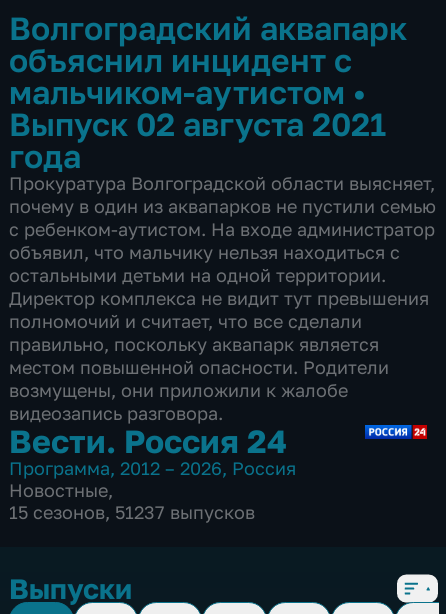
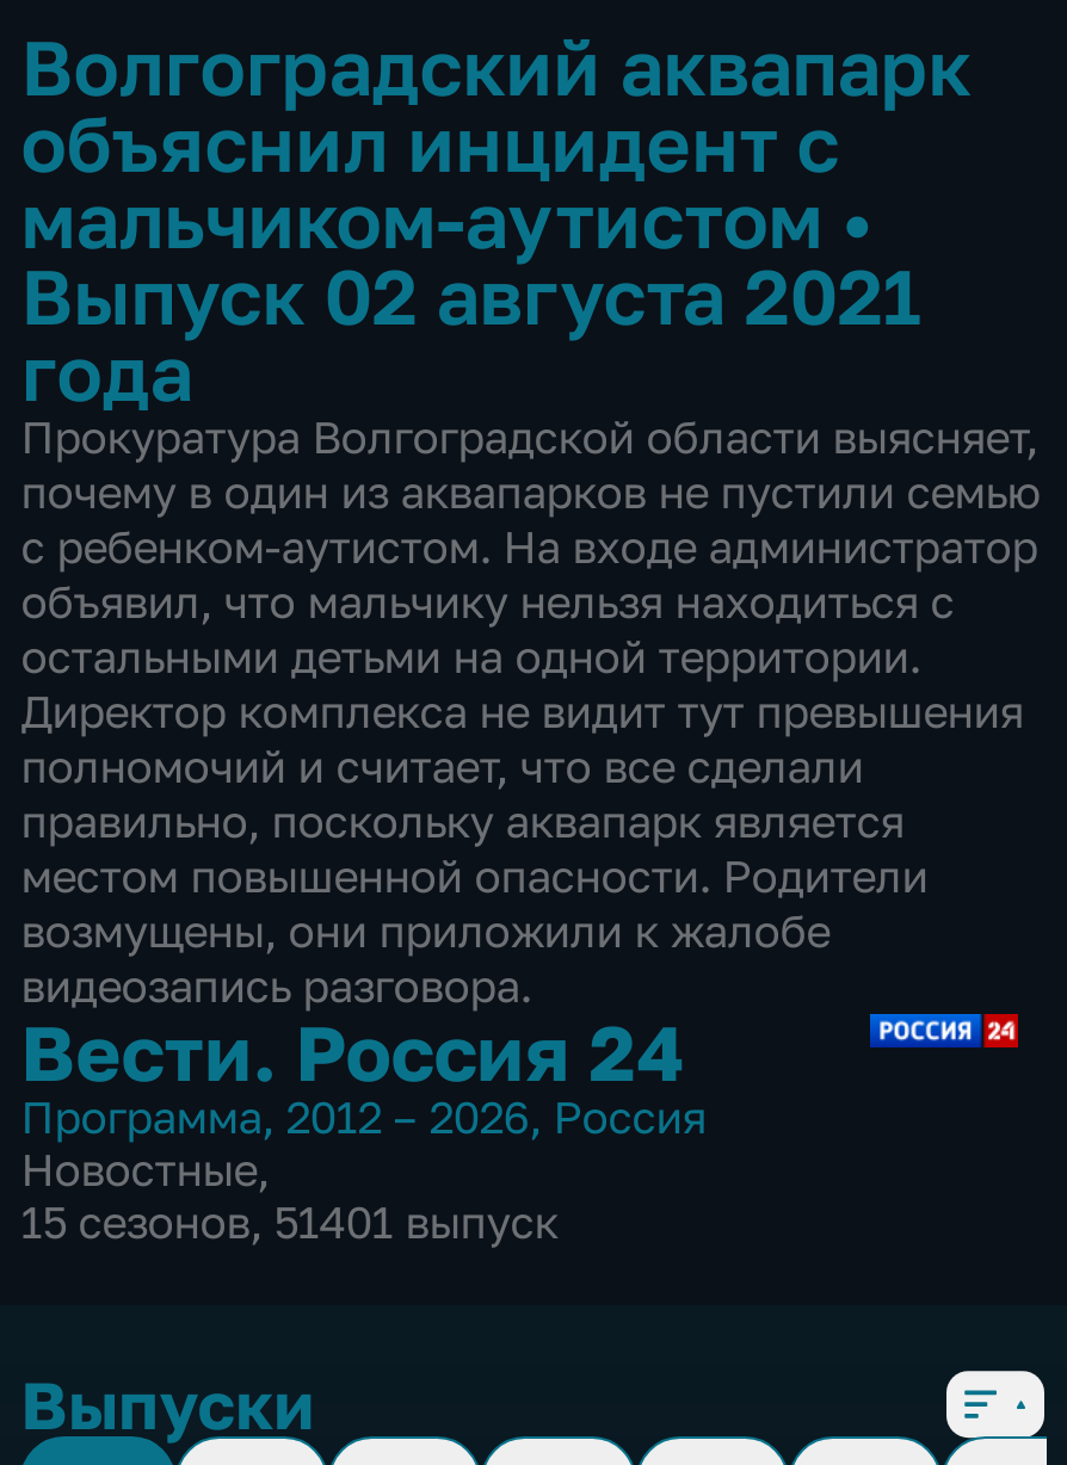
- 15 сезонов, 51237 выпусков
+ 15 сезонов, 51401 выпуск
